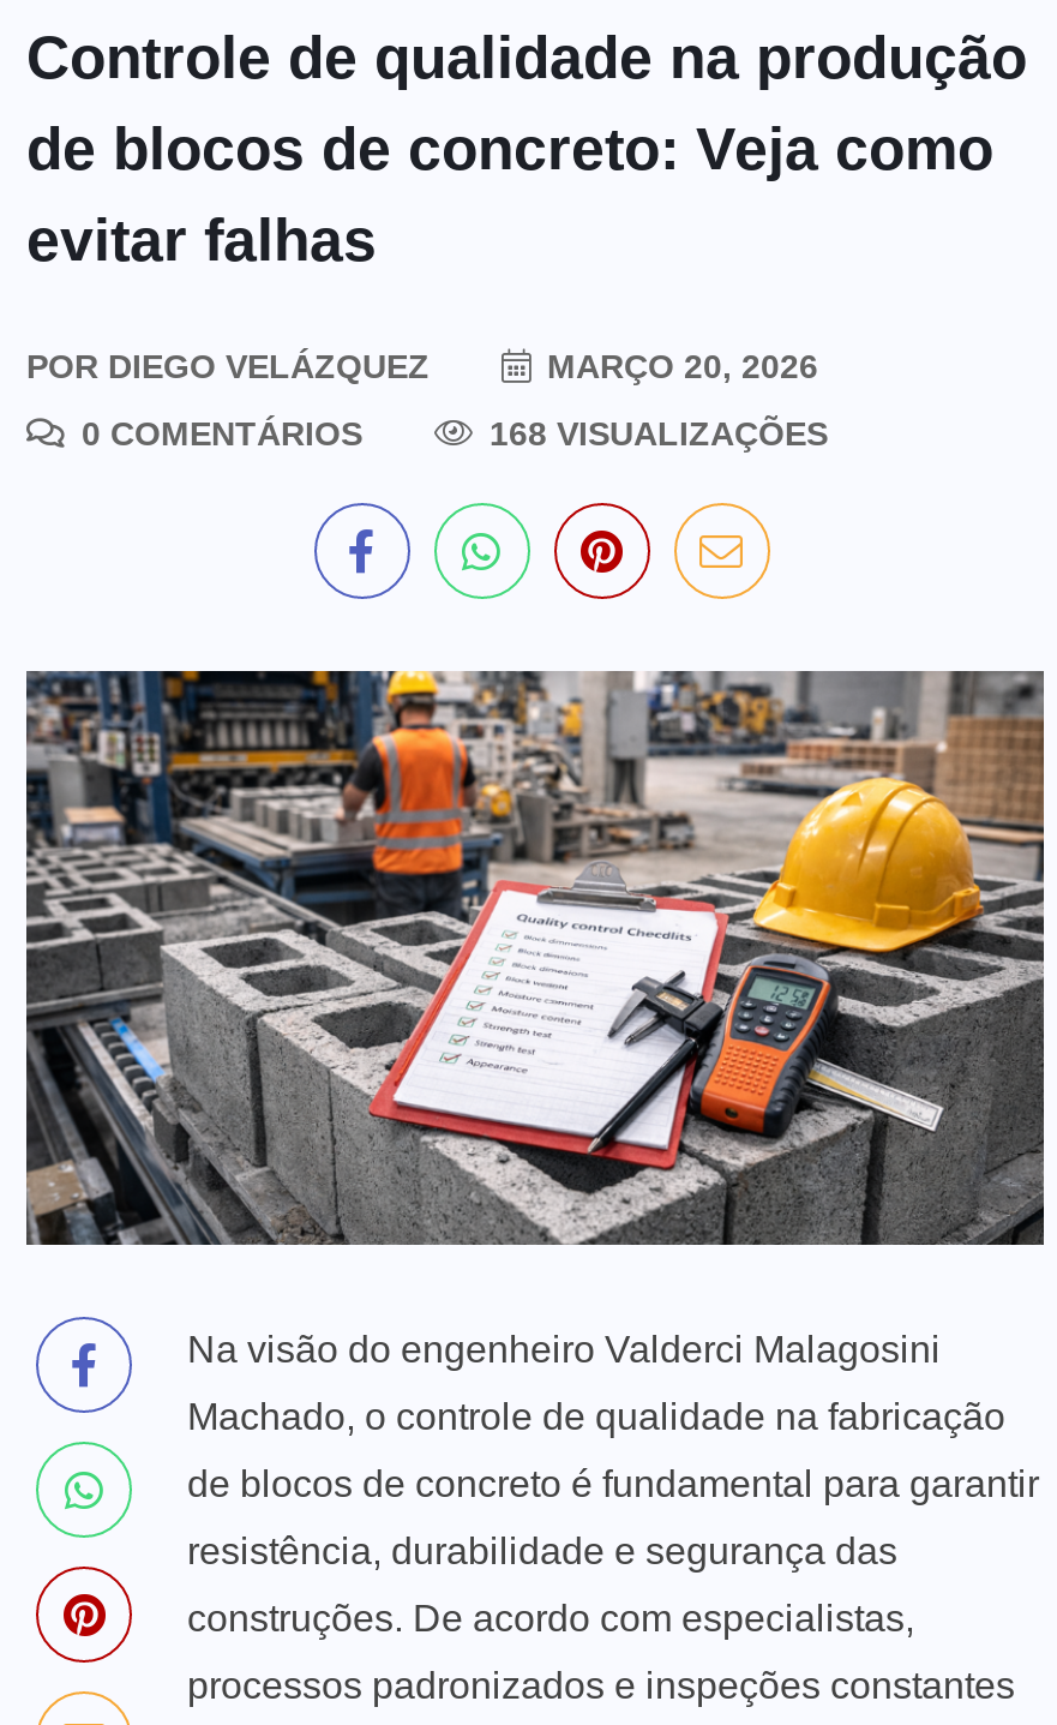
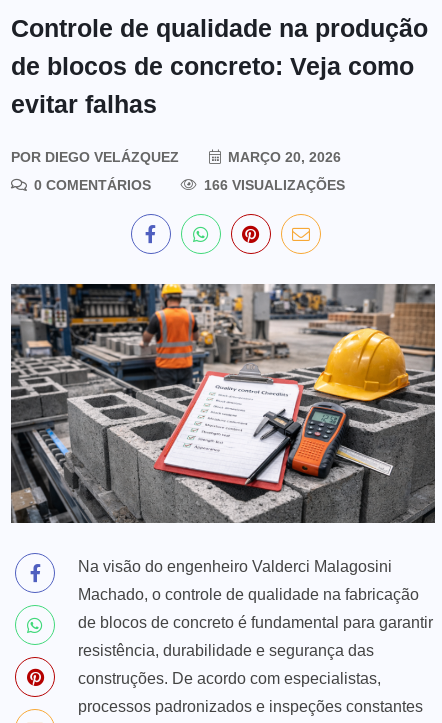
- 168 VISUALIZAÇÕES
+ 166 VISUALIZAÇÕES
